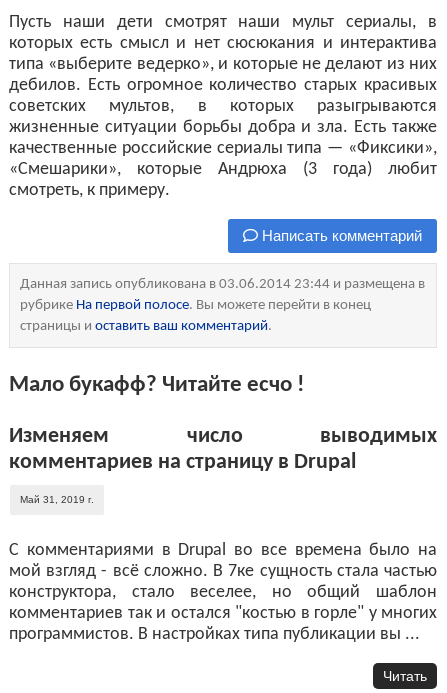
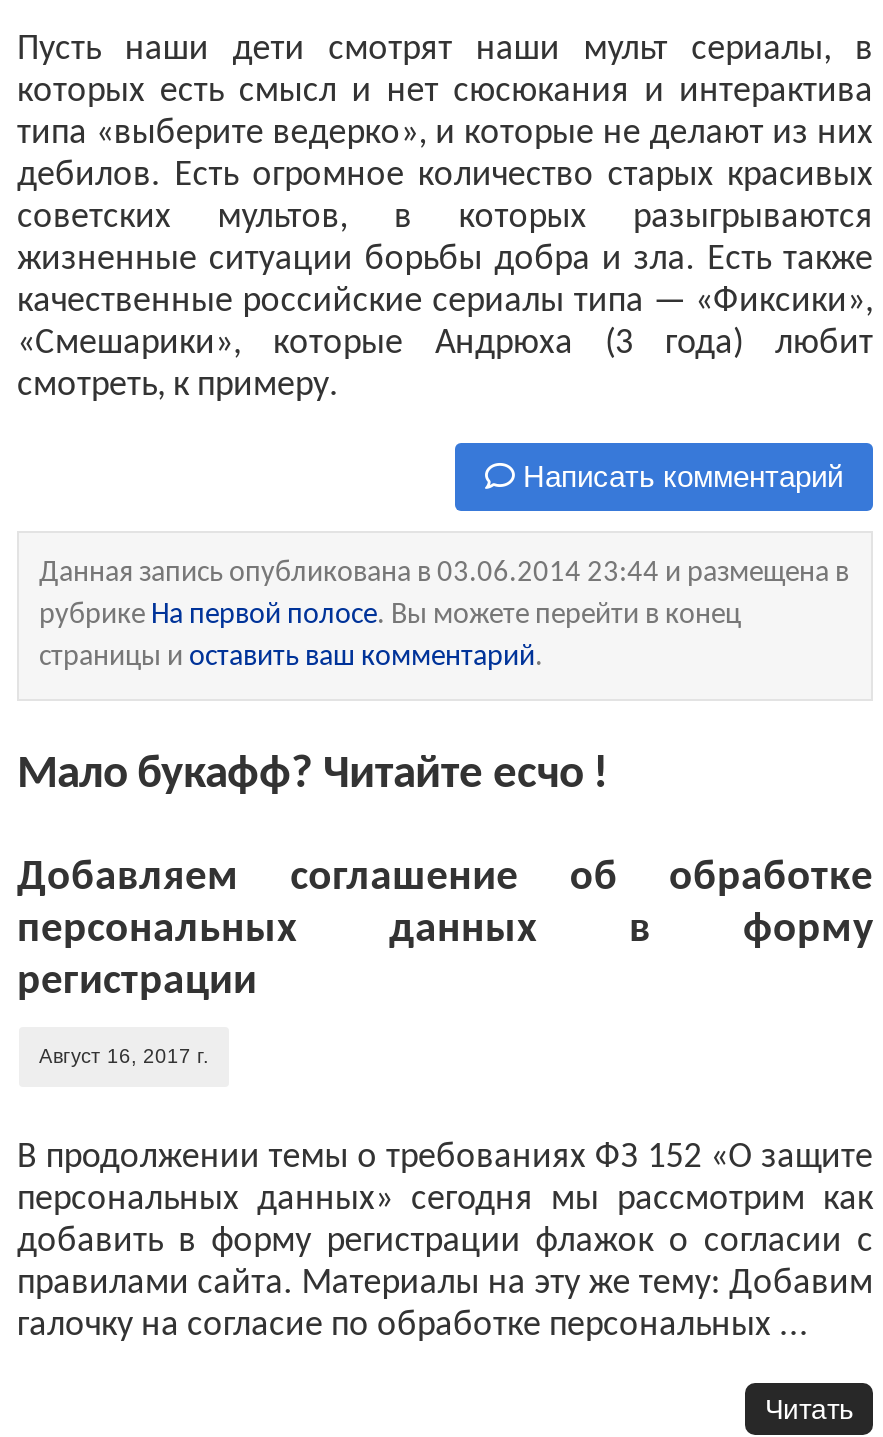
- Изменяем число выводимых
- комментариев на страницу в Drupal
+ Добавляем соглашение об обработке
+ персональных данных в форму
+ регистрации

- Май 31, 2019 г.
+ Август 16, 2017 г.

- С комментариями в Drupal во все времена было на
- мой взгляд - всё сложно. В 7ке сущность стала частью
- конструктора, стало веселее, но общий шаблон
- комментариев так и остался "костью в горле" у многих
- программистов. В настройках типа публикации вы ...
+ В продолжении темы о требованиях ФЗ 152 «О защите
+ персональных данных» сегодня мы рассмотрим как
+ добавить в форму регистрации флажок о согласии с
+ правилами сайта. Материалы на эту же тему: Добавим
+ галочку на согласие по обработке персональных ...
